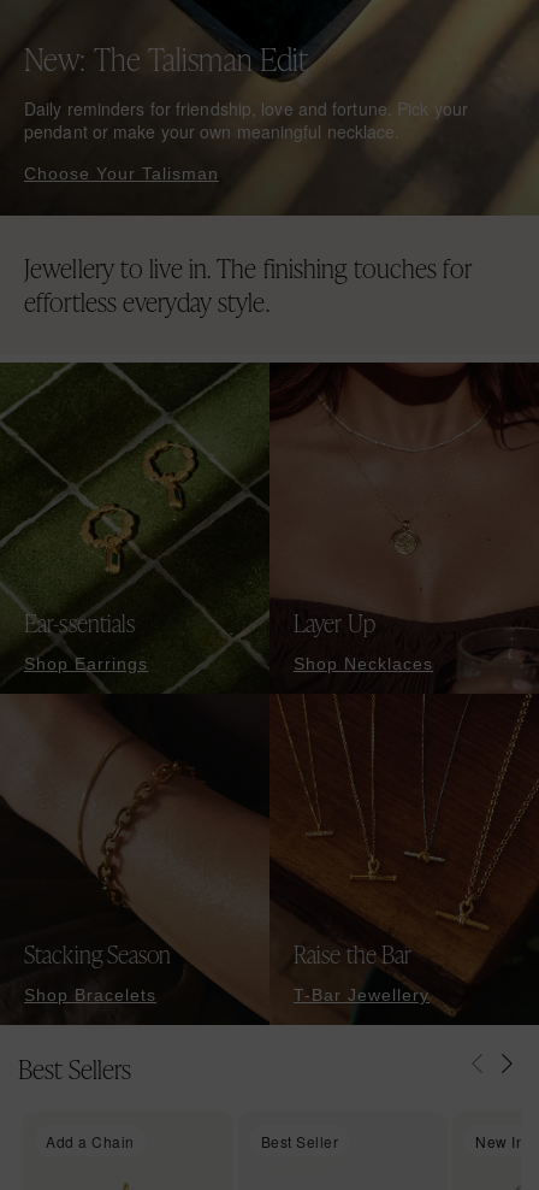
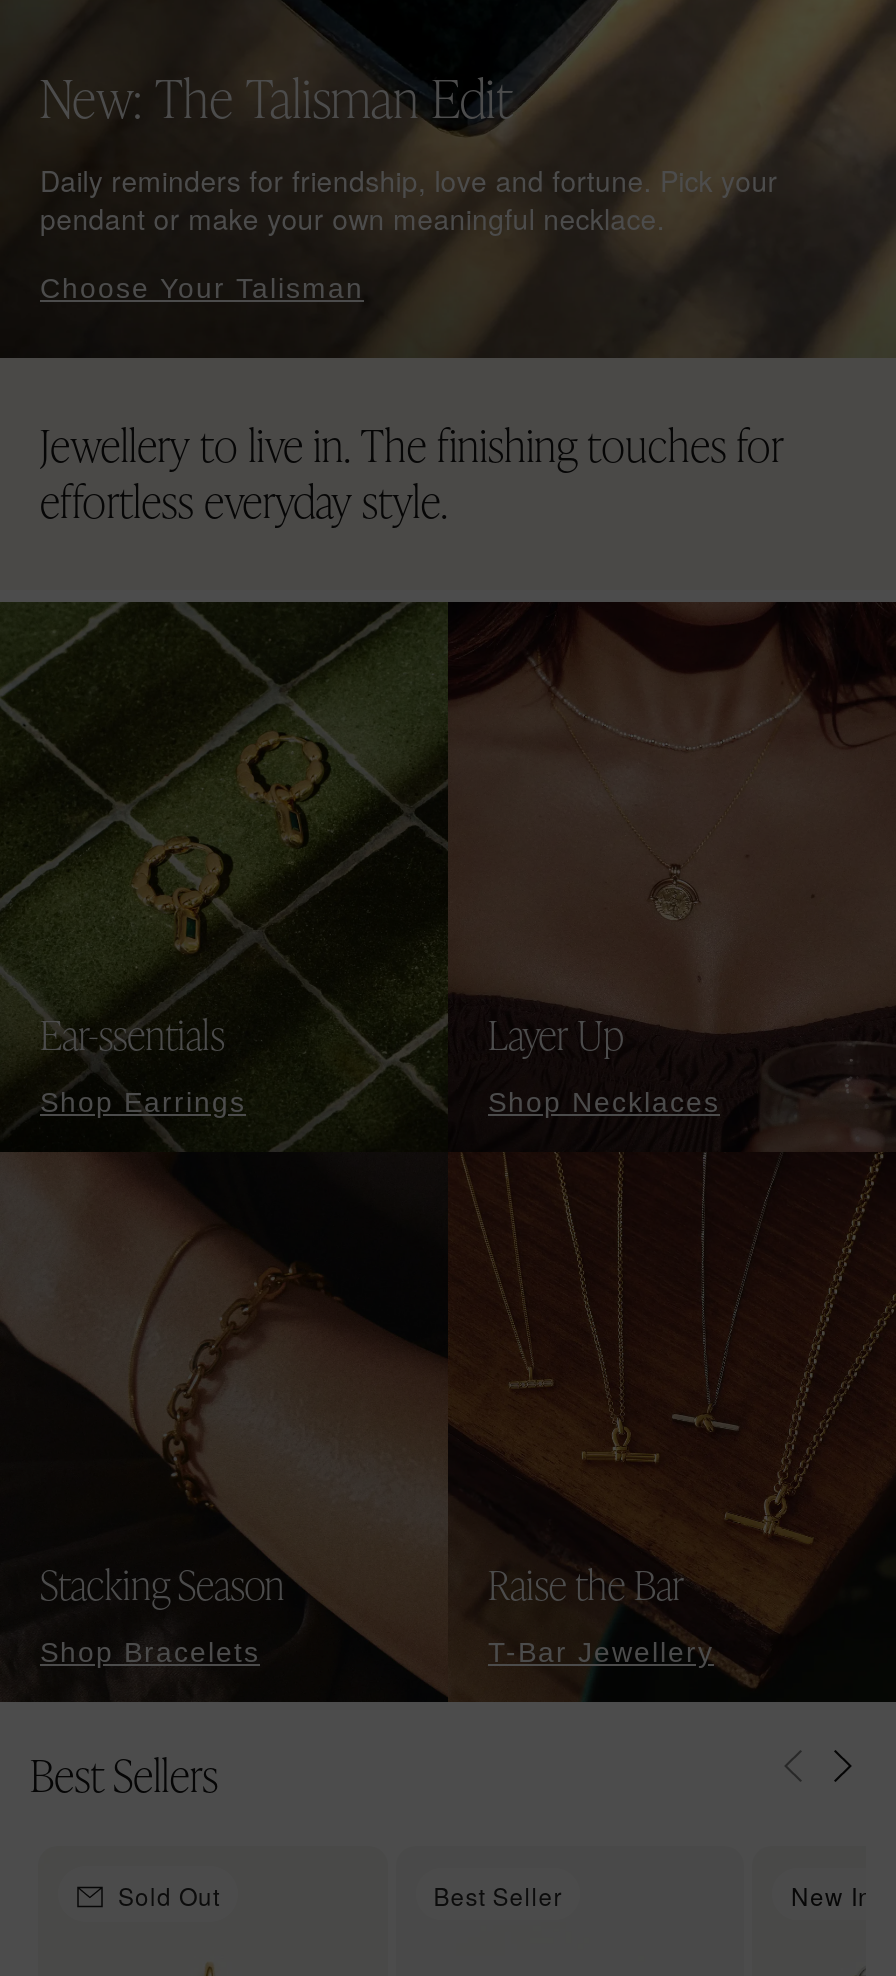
- Add a Chain
+ Sold Out
